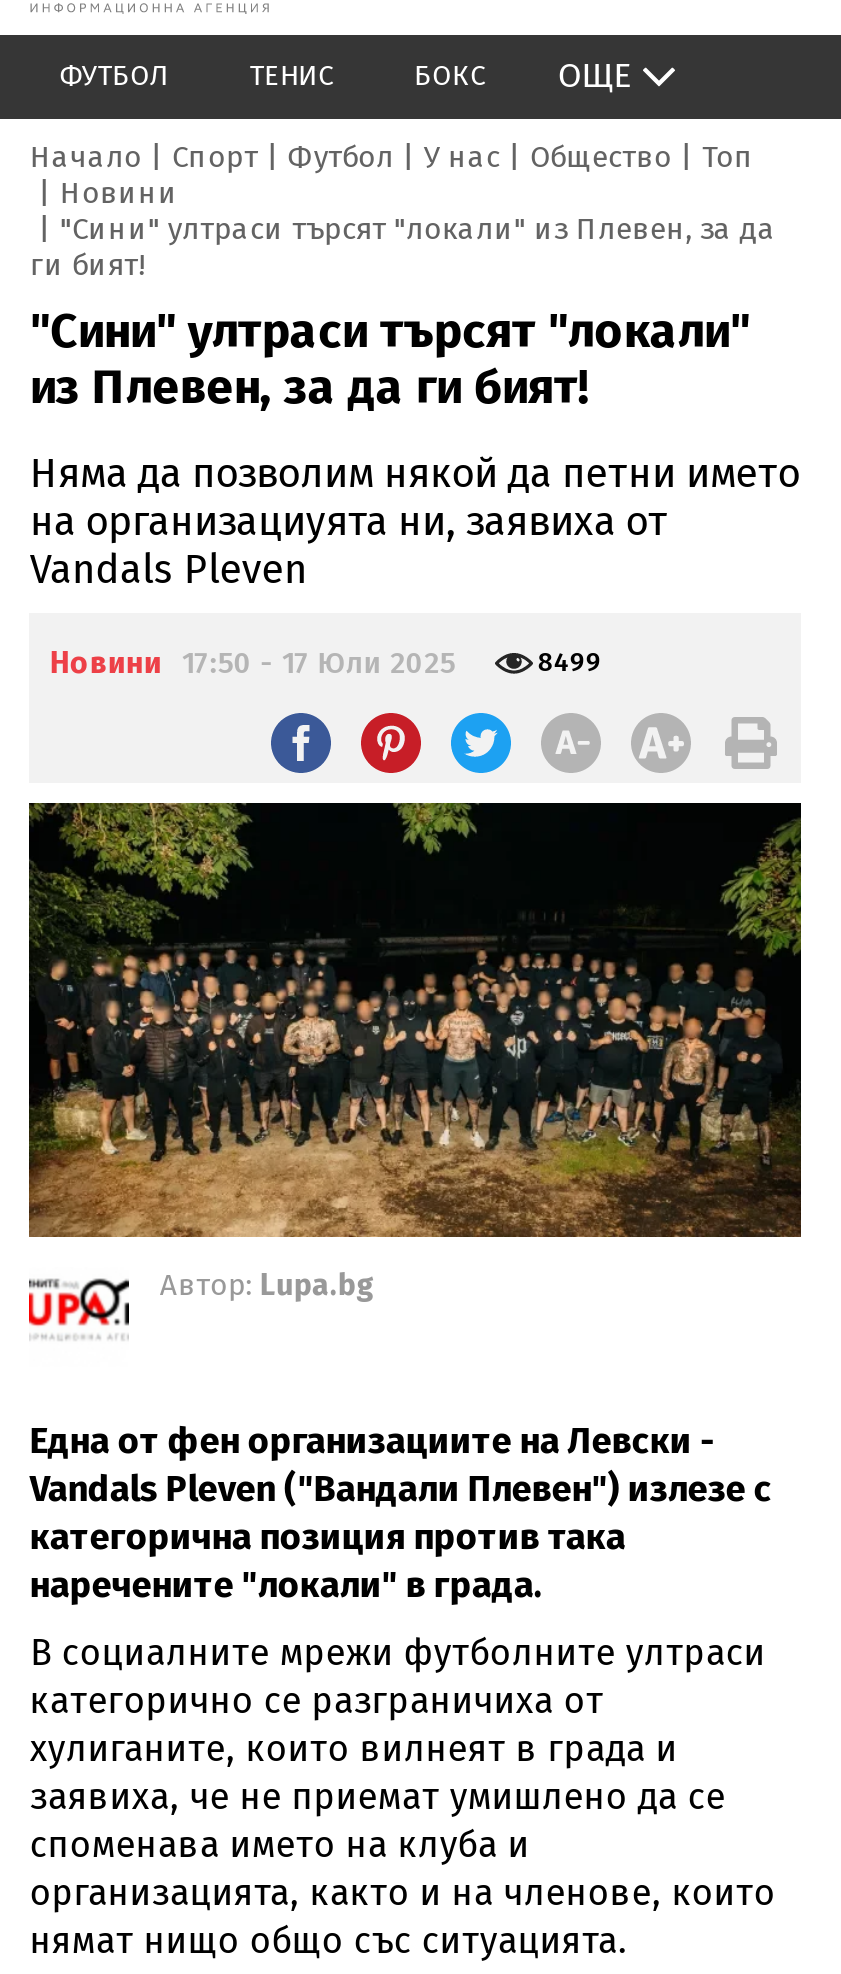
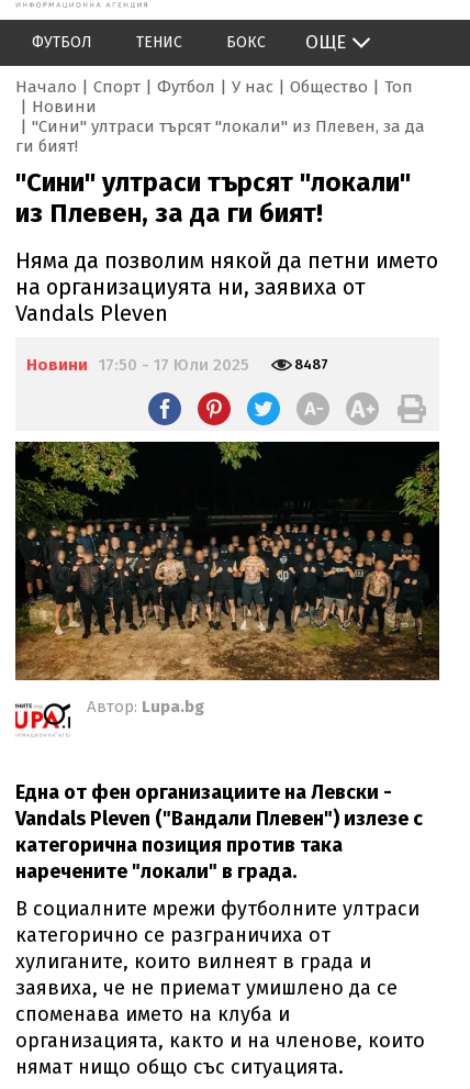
- 8499
+ 8487
